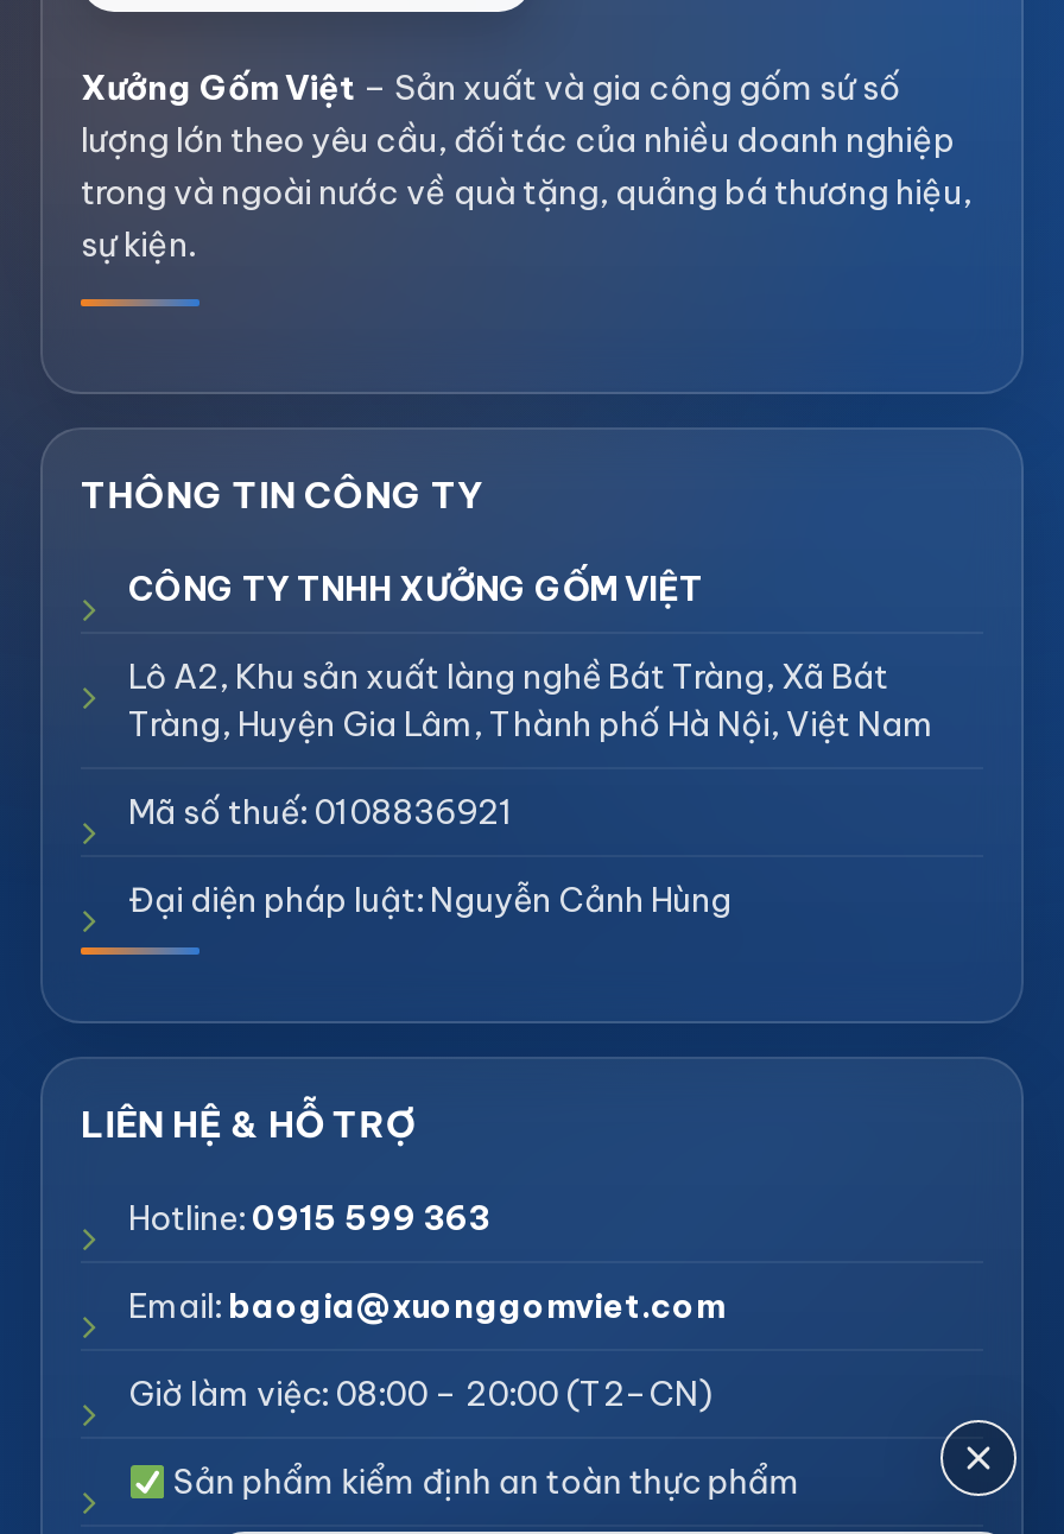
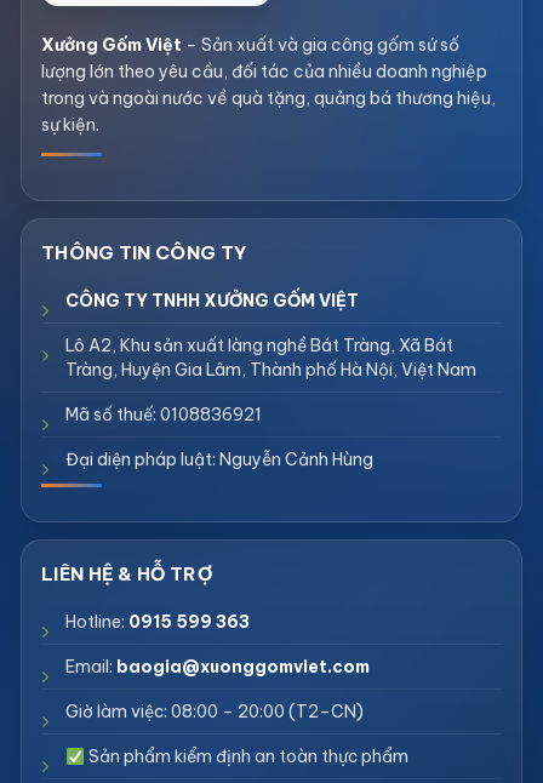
- [image]
